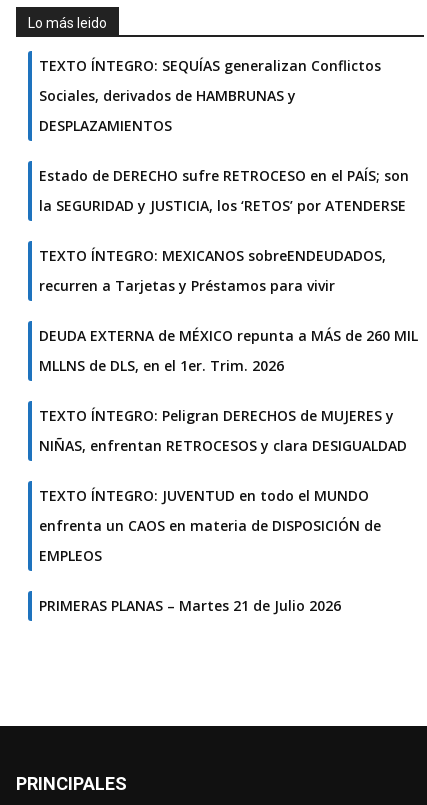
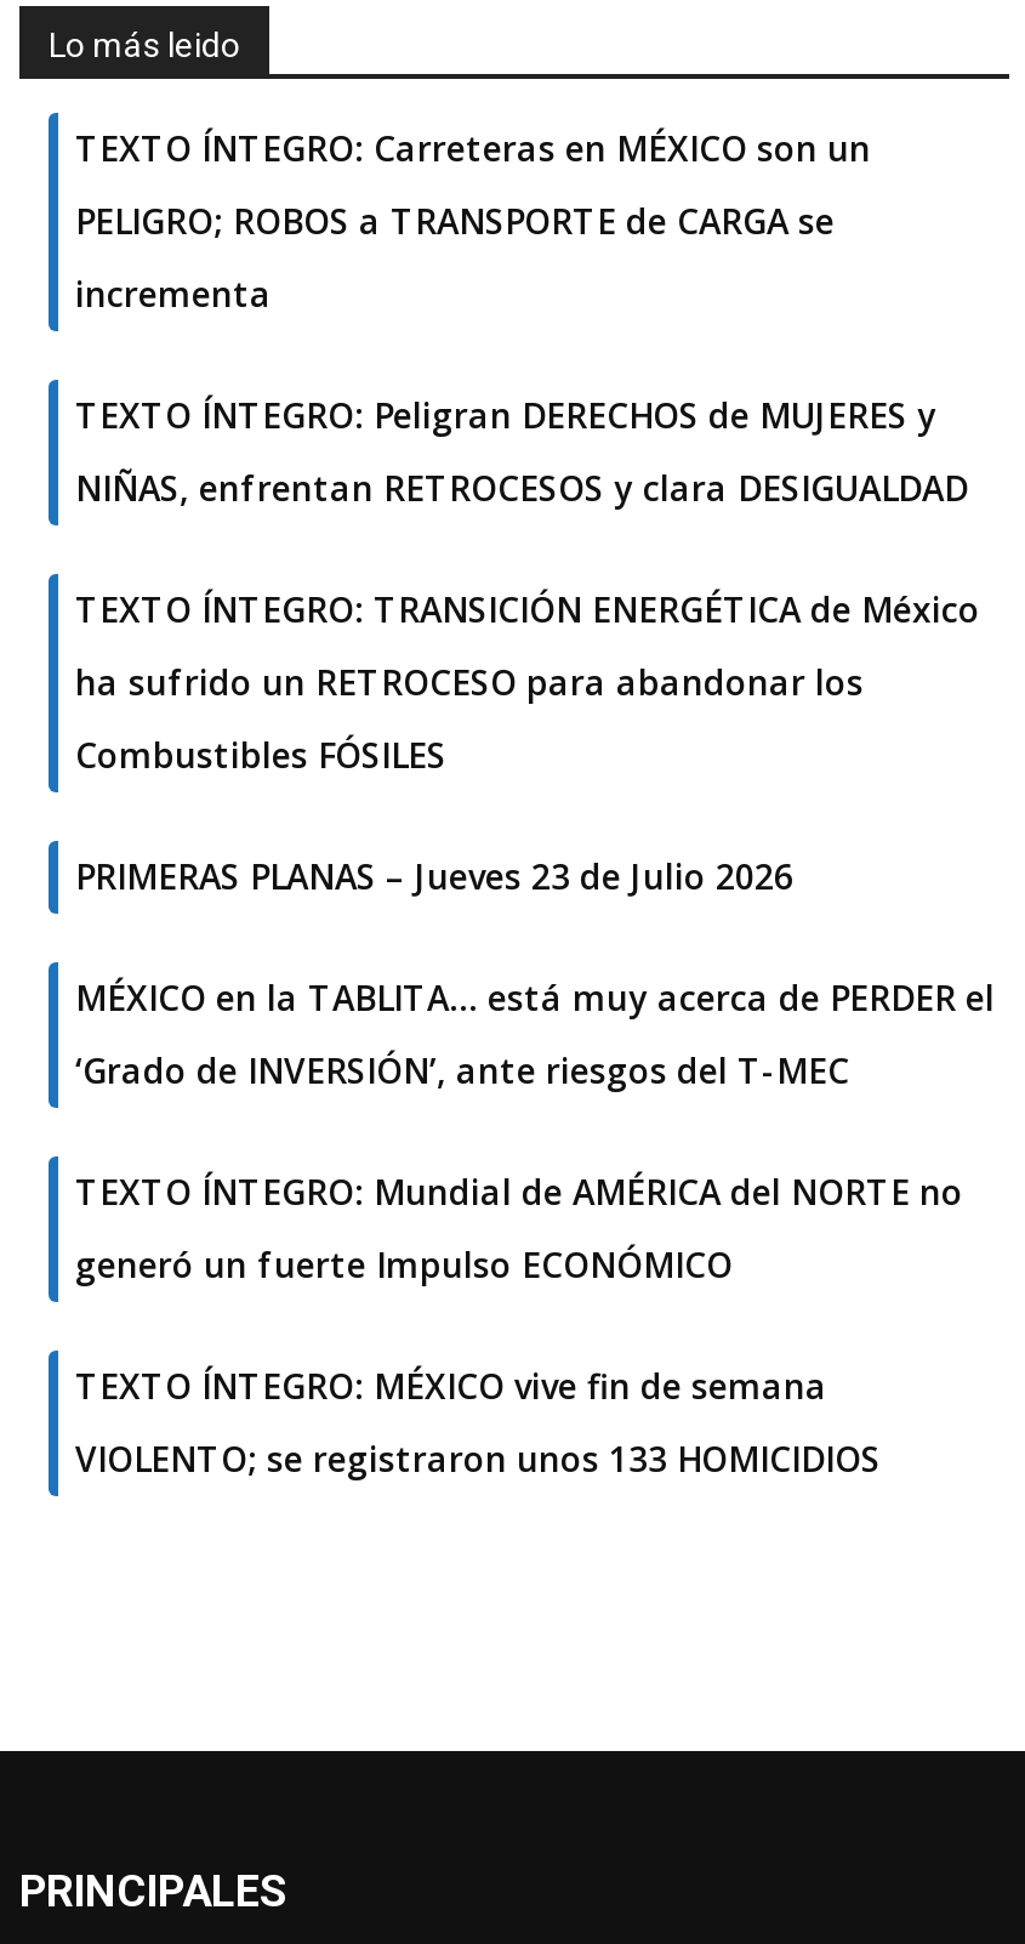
- TEXTO ÍNTEGRO: SEQUÍAS generalizan Conflictos
- Sociales, derivados de HAMBRUNAS y
- DESPLAZAMIENTOS
- Estado de DERECHO sufre RETROCESO en el PAÍS; son
- la SEGURIDAD y JUSTICIA, los ‘RETOS’ por ATENDERSE
- TEXTO ÍNTEGRO: MEXICANOS sobreENDEUDADOS,
- recurren a Tarjetas y Préstamos para vivir
- DEUDA EXTERNA de MÉXICO repunta a MÁS de 260 MIL
- MLLNS de DLS, en el 1er. Trim. 2026
+ TEXTO ÍNTEGRO: Carreteras en MÉXICO son un
+ PELIGRO; ROBOS a TRANSPORTE de CARGA se
+ incrementa

moved up: TEXTO ÍNTEGRO: Peligran DERECHOS de MUJERES y | NIÑAS, enfrentan RETROCESOS y clara DESIGUALDAD

- TEXTO ÍNTEGRO: JUVENTUD en todo el MUNDO
- enfrenta un CAOS en materia de DISPOSICIÓN de
- EMPLEOS
- PRIMERAS PLANAS – Martes 21 de Julio 2026
+ TEXTO ÍNTEGRO: TRANSICIÓN ENERGÉTICA de México
+ ha sufrido un RETROCESO para abandonar los
+ Combustibles FÓSILES
+ PRIMERAS PLANAS – Jueves 23 de Julio 2026
+ MÉXICO en la TABLITA… está muy acerca de PERDER el
+ ‘Grado de INVERSIÓN’, ante riesgos del T-MEC
+ TEXTO ÍNTEGRO: Mundial de AMÉRICA del NORTE no
+ generó un fuerte Impulso ECONÓMICO
+ TEXTO ÍNTEGRO: MÉXICO vive fin de semana
+ VIOLENTO; se registraron unos 133 HOMICIDIOS
